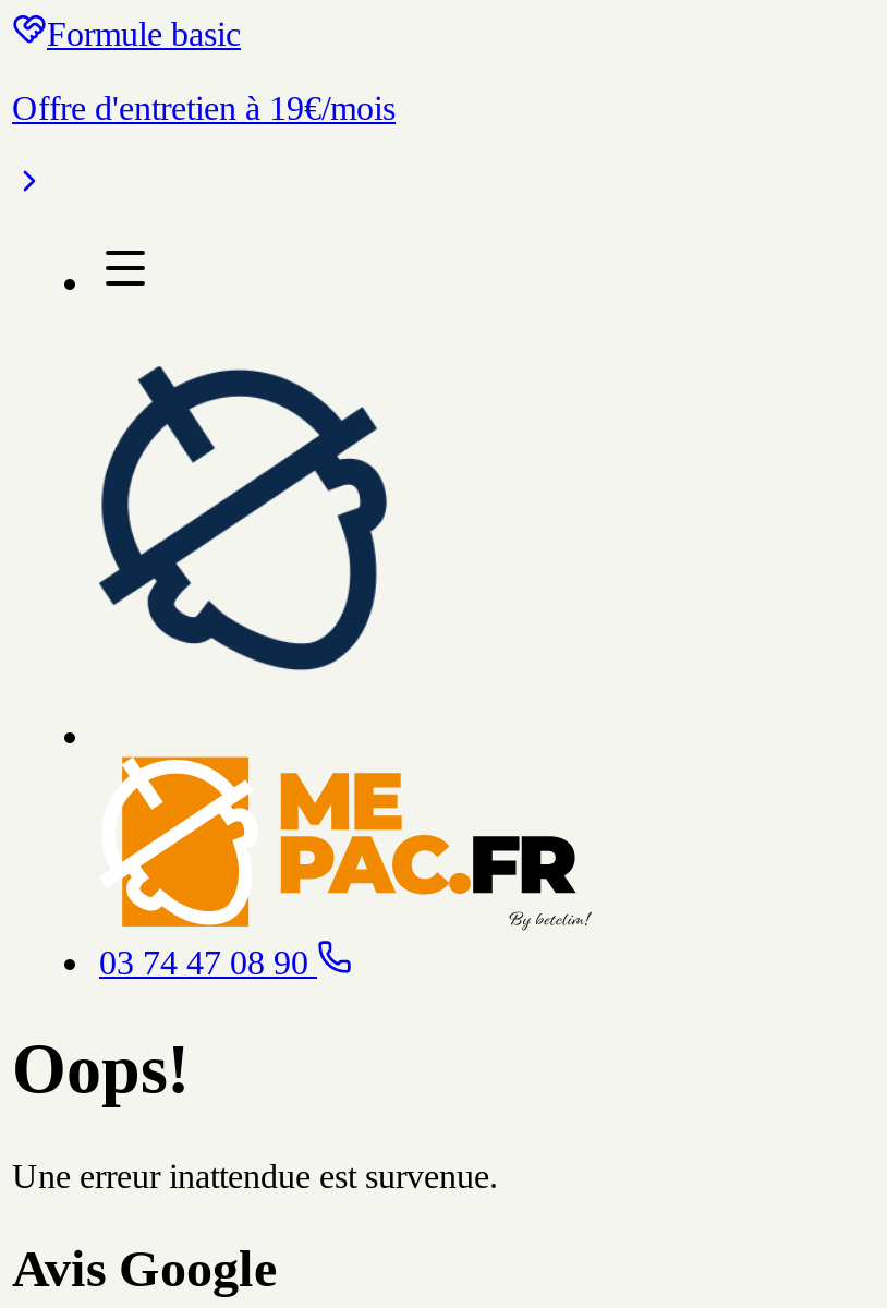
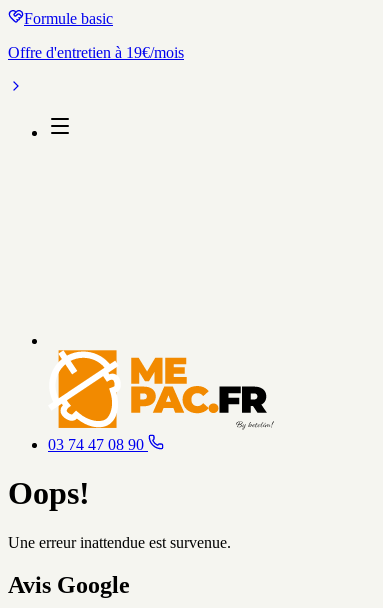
- [image]
